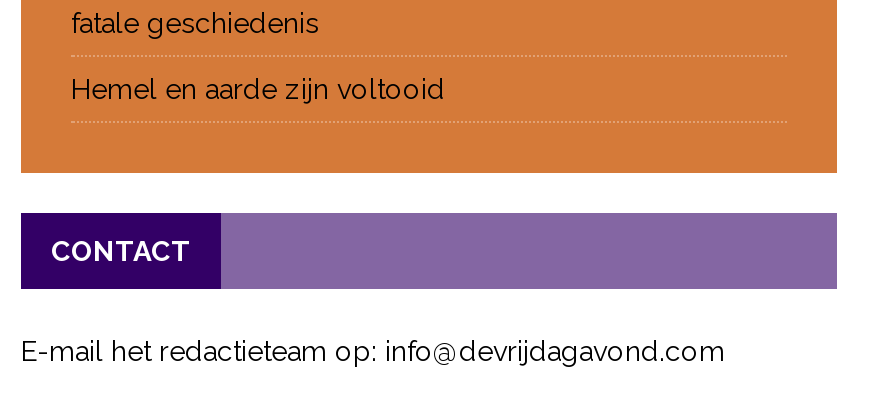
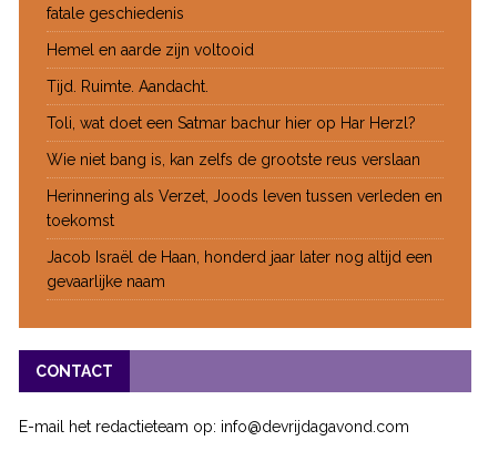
+ Tijd. Ruimte. Aandacht.
+ Toli, wat doet een Satmar bachur hier op Har Herzl?
+ Wie niet bang is, kan zelfs de grootste reus verslaan
+ Herinnering als Verzet, Joods leven tussen verleden en
+ toekomst
+ Jacob Israël de Haan, honderd jaar later nog altijd een
+ gevaarlijke naam
